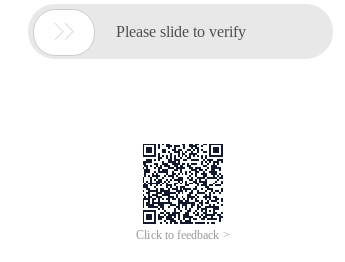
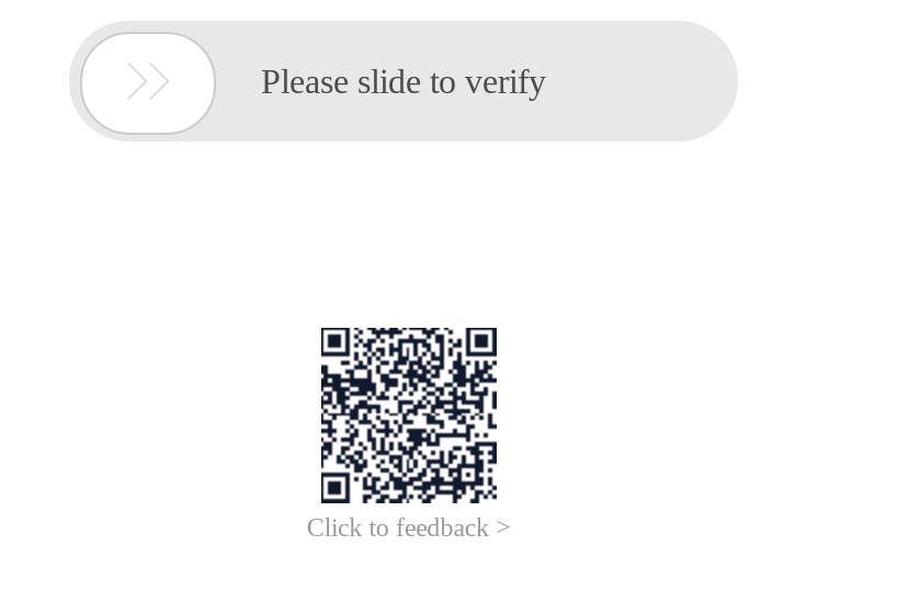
- [image]
+ [image]
